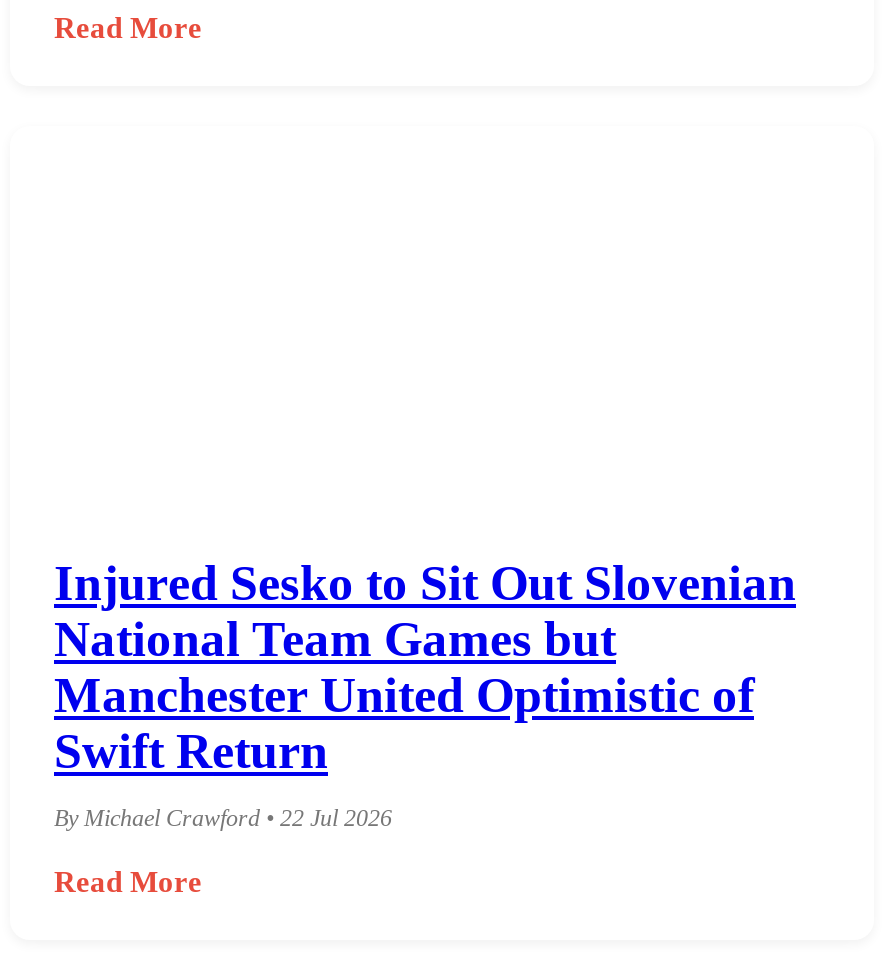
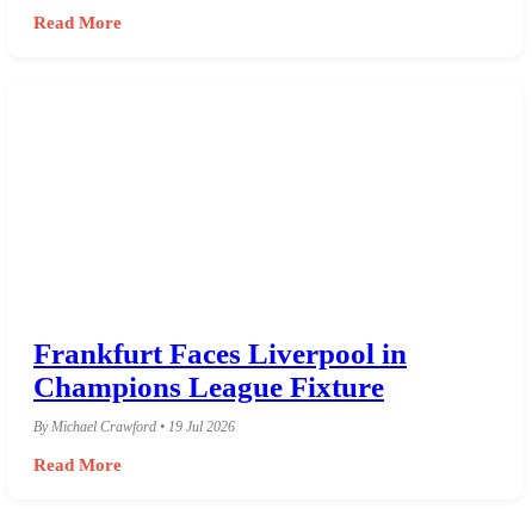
- Injured Sesko to Sit Out Slovenian
- National Team Games but
- Manchester United Optimistic of
- Swift Return
+ Frankfurt Faces Liverpool in
+ Champions League Fixture

- By Michael Crawford • 22 Jul 2026
+ By Michael Crawford • 19 Jul 2026
